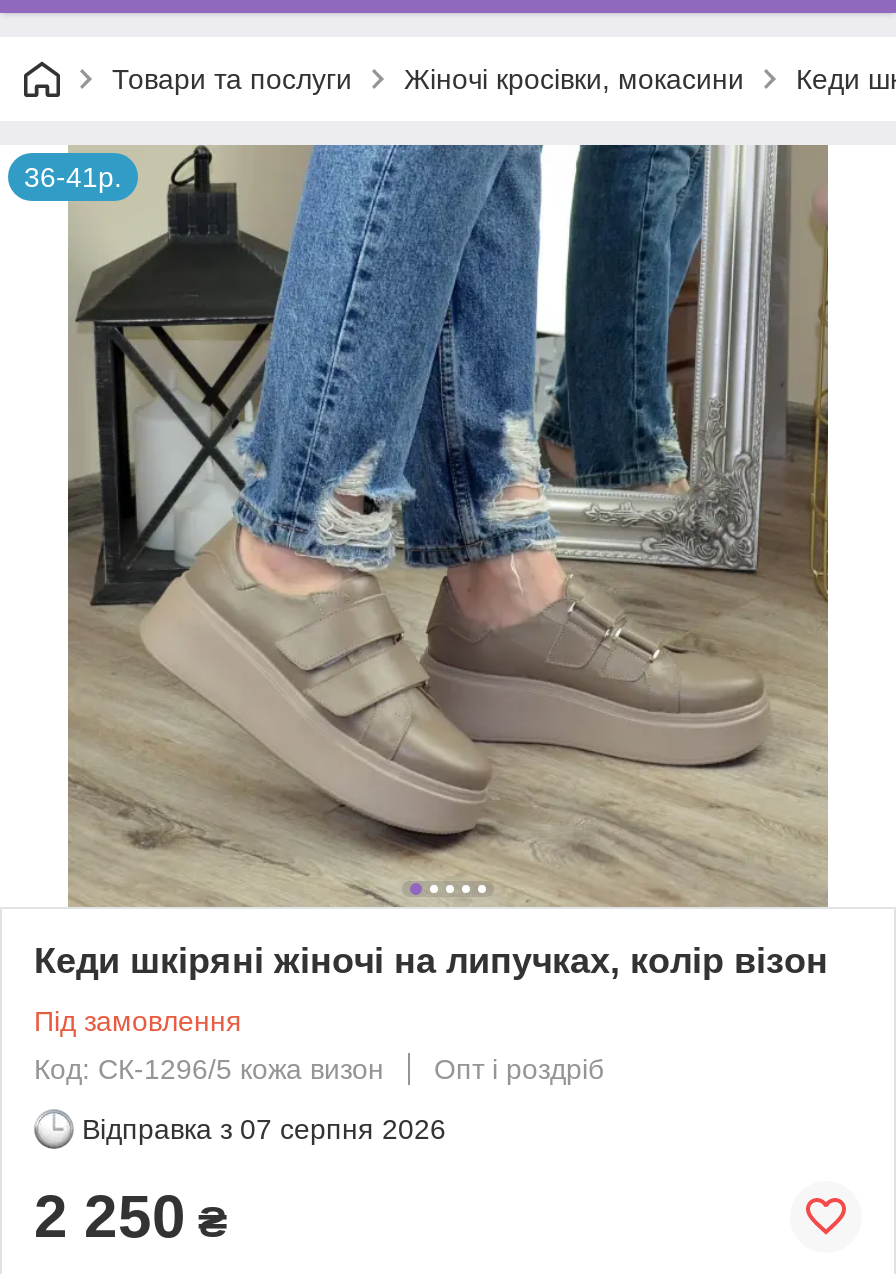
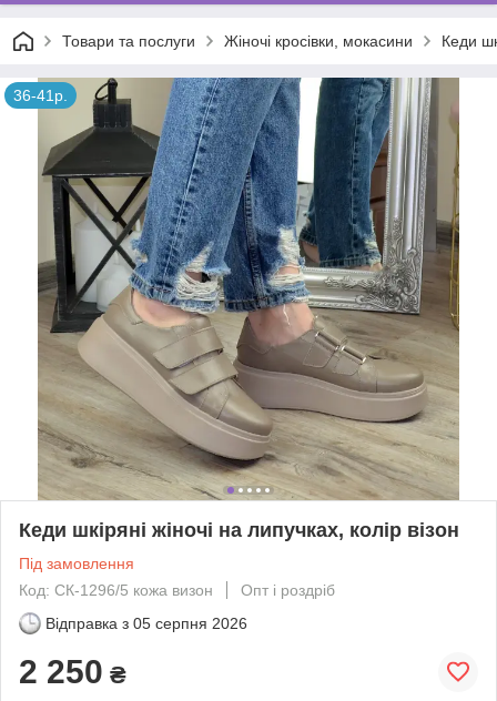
- Відправка з 07 серпня 2026
+ Відправка з 05 серпня 2026
